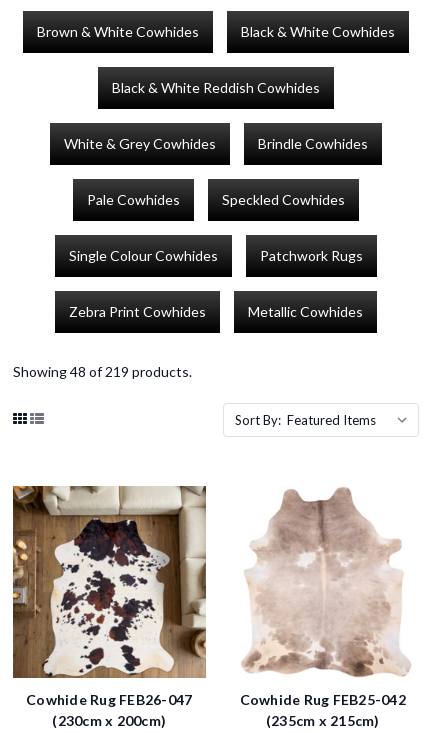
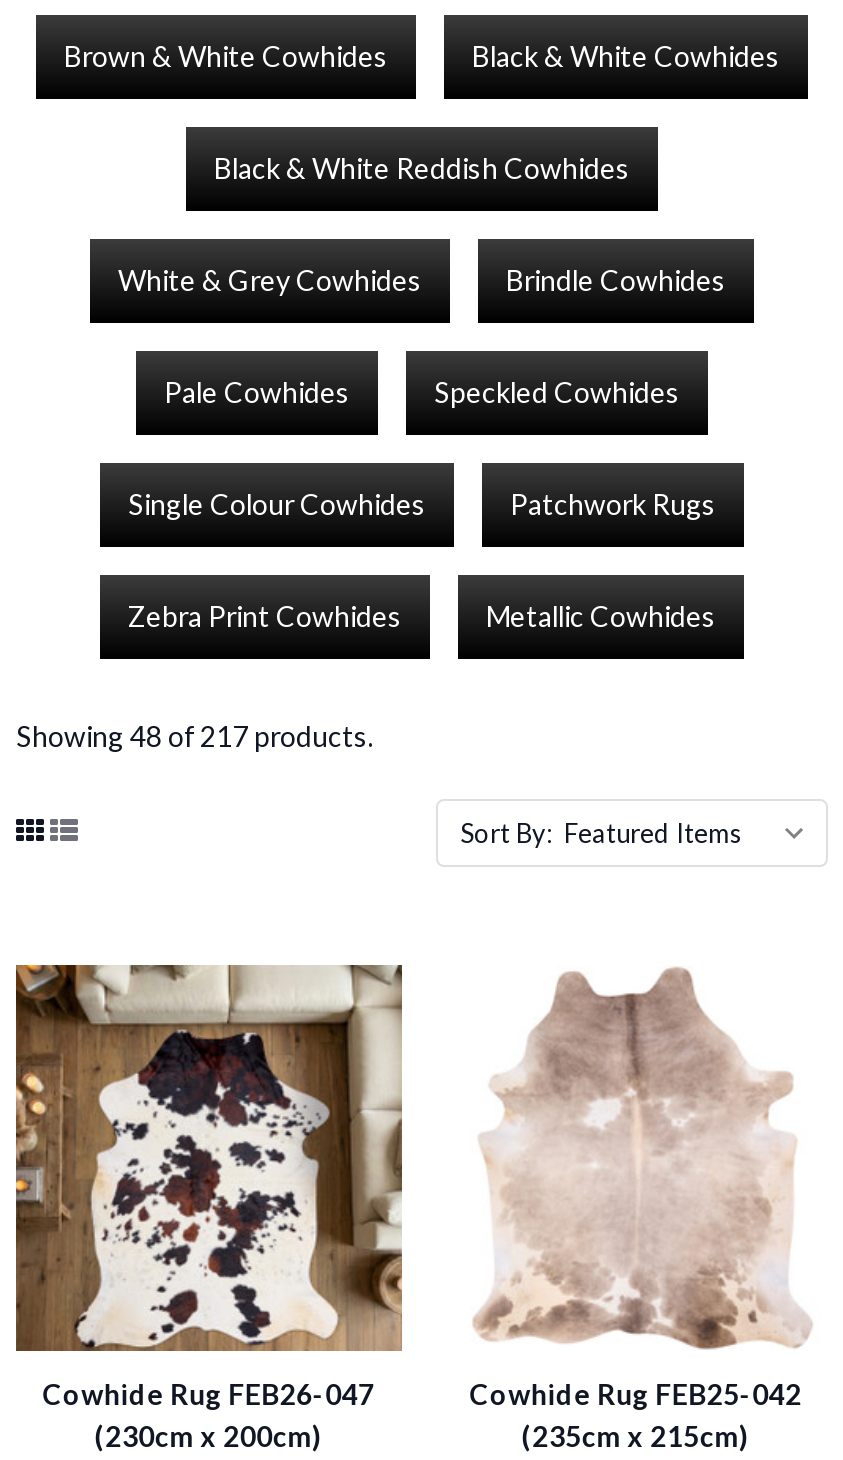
- Showing 48 of 219 products.
+ Showing 48 of 217 products.
